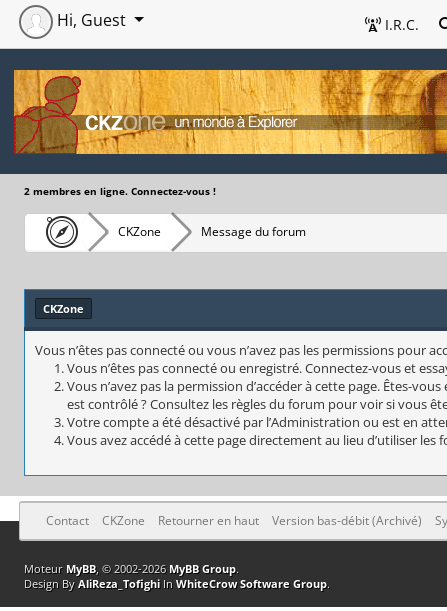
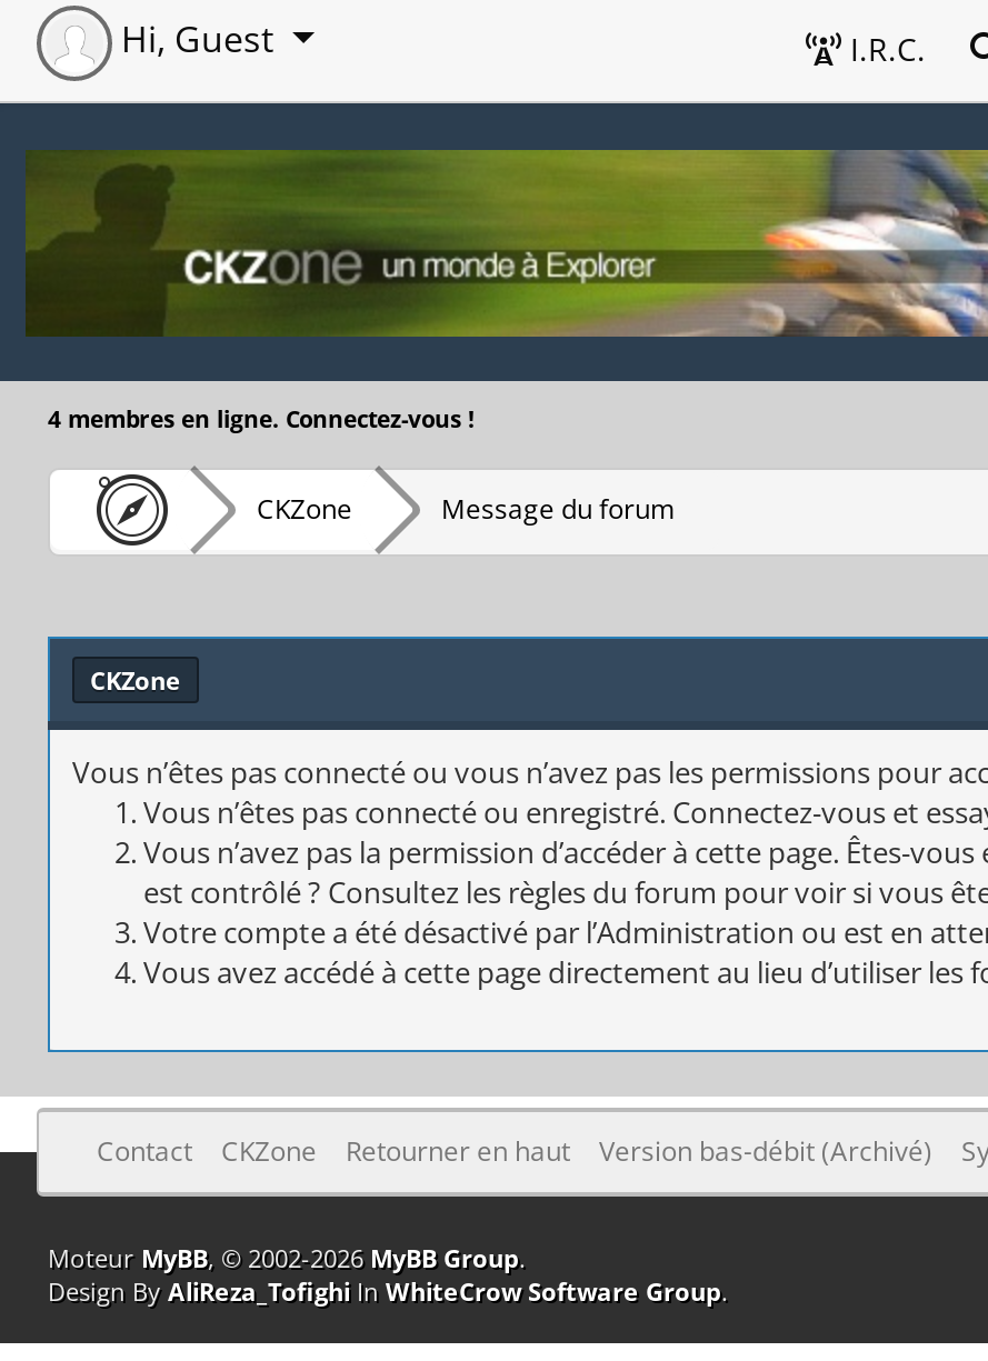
- [image]
- 2 membres en ligne. Connectez-vous !
+ [image]
+ 4 membres en ligne. Connectez-vous !
